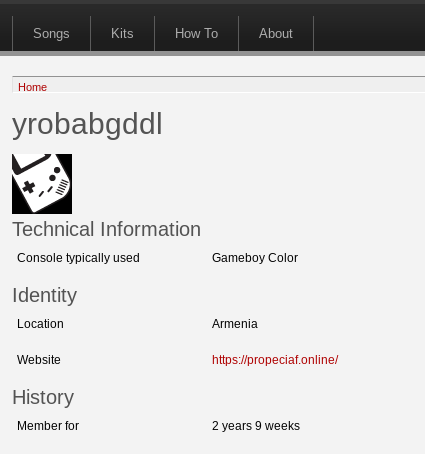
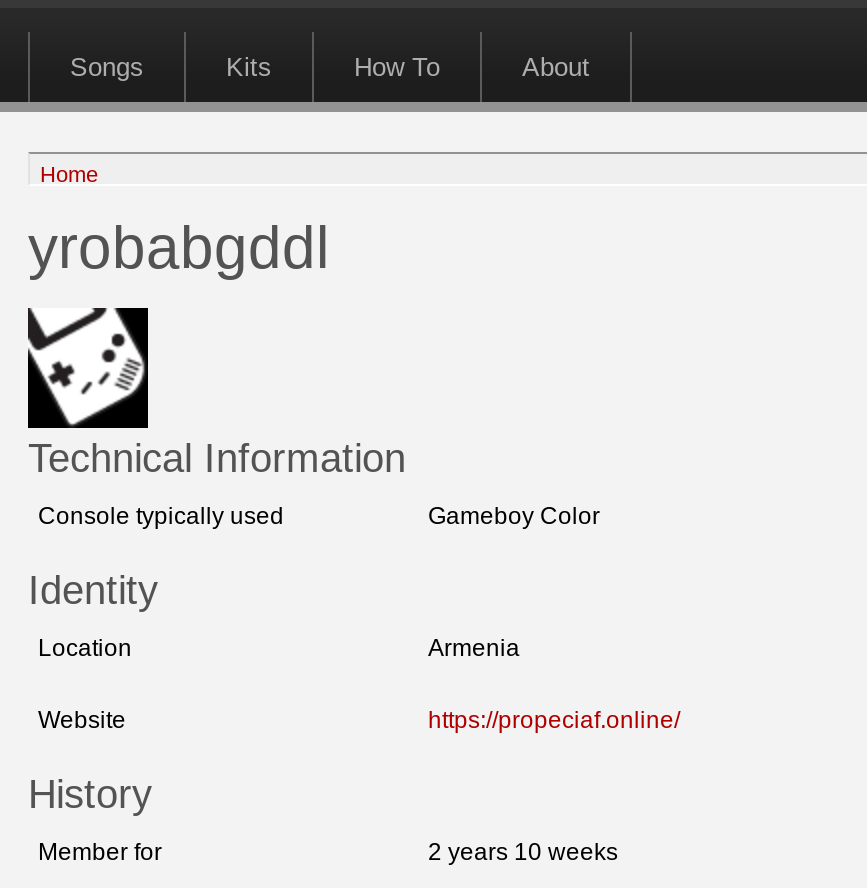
- 2 years 9 weeks
+ 2 years 10 weeks
